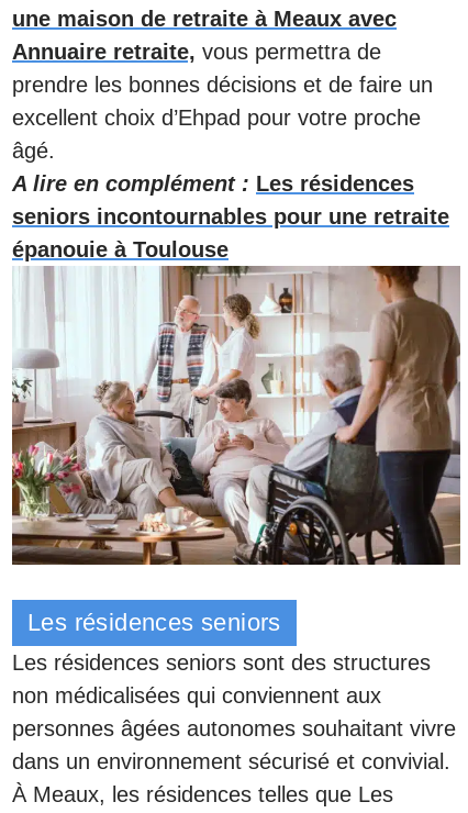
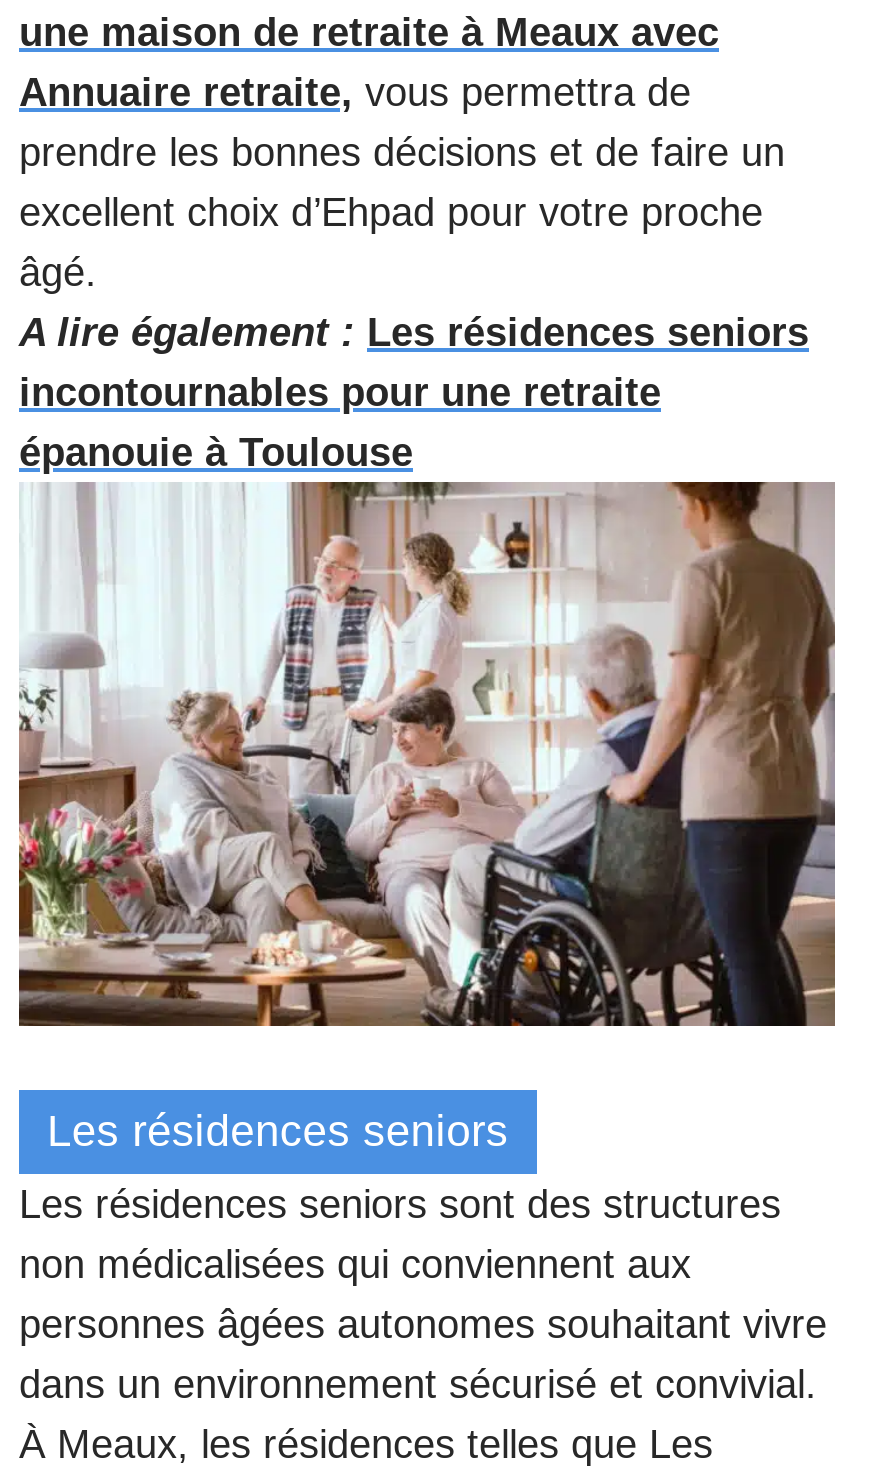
- A lire en complément : Les résidences
- seniors incontournables pour une retraite
+ A lire également : Les résidences seniors
+ incontournables pour une retraite
